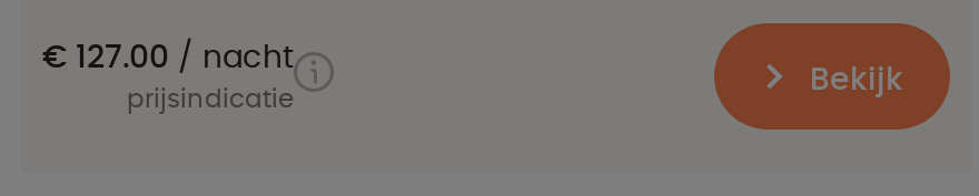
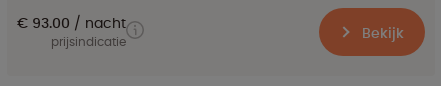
- € 127.00 nacht
+ € 93.00 nacht
